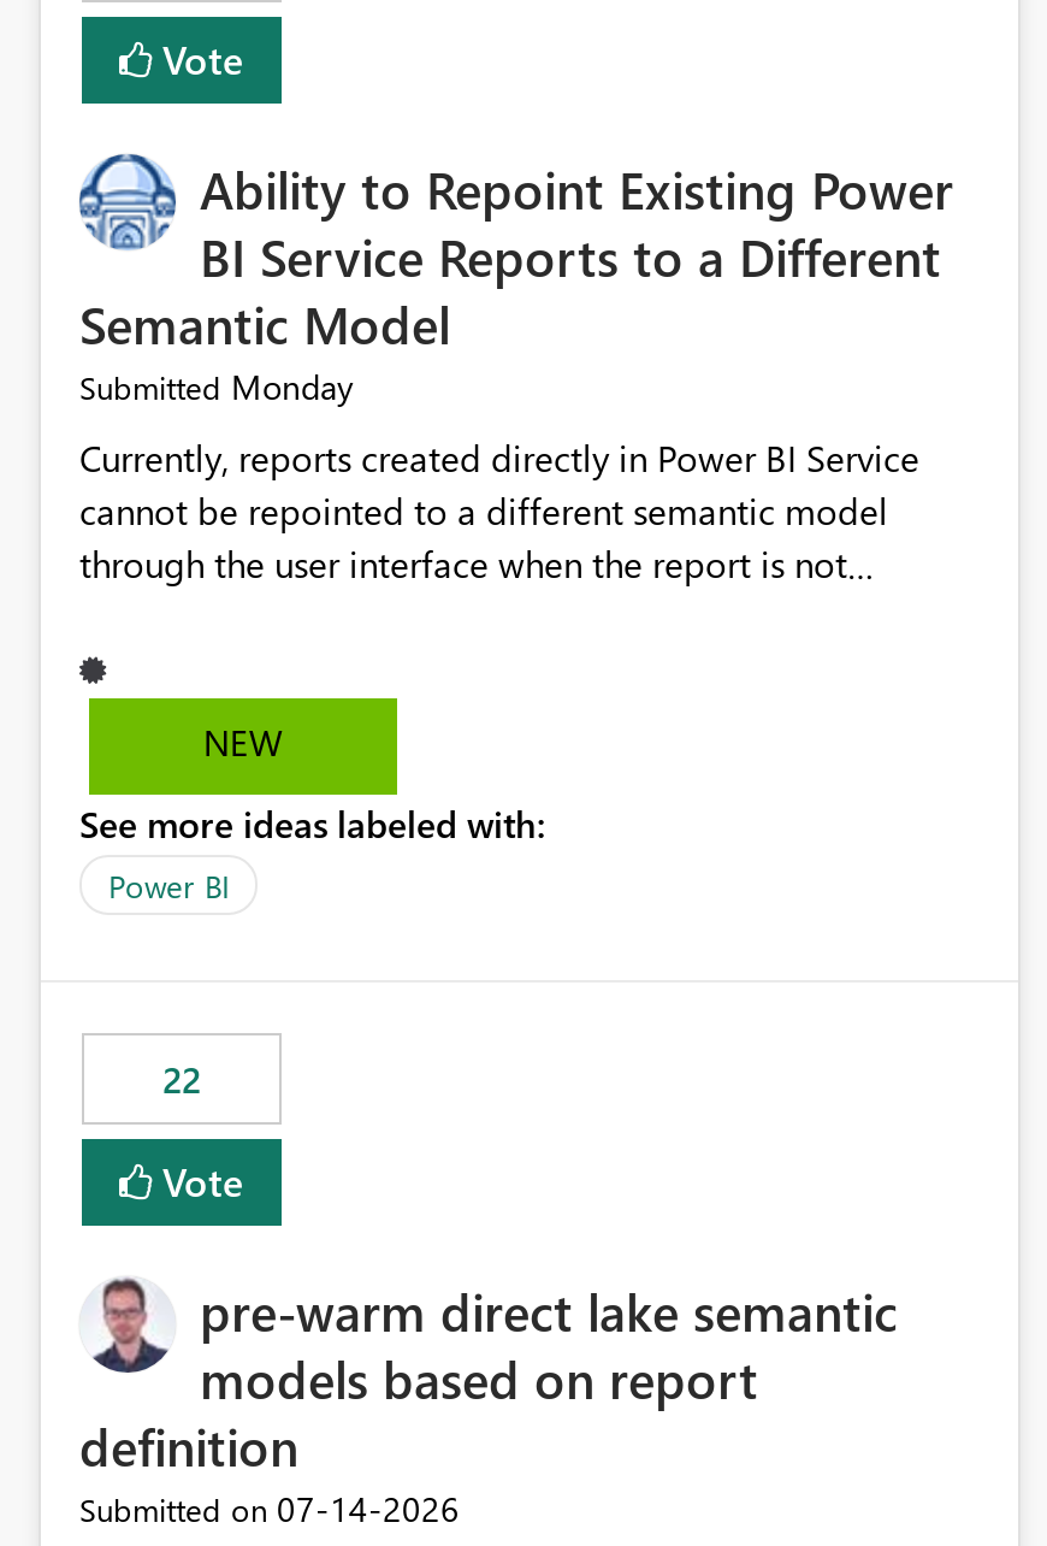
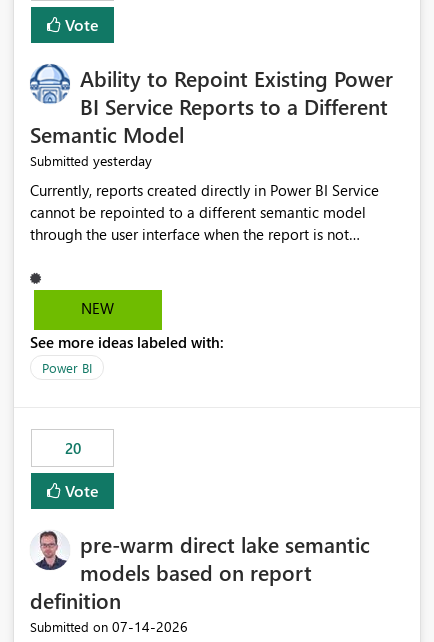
- Submitted Monday
+ Submitted yesterday

- 22
+ 20
